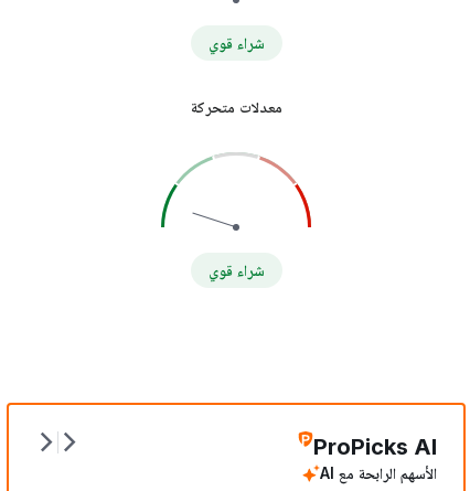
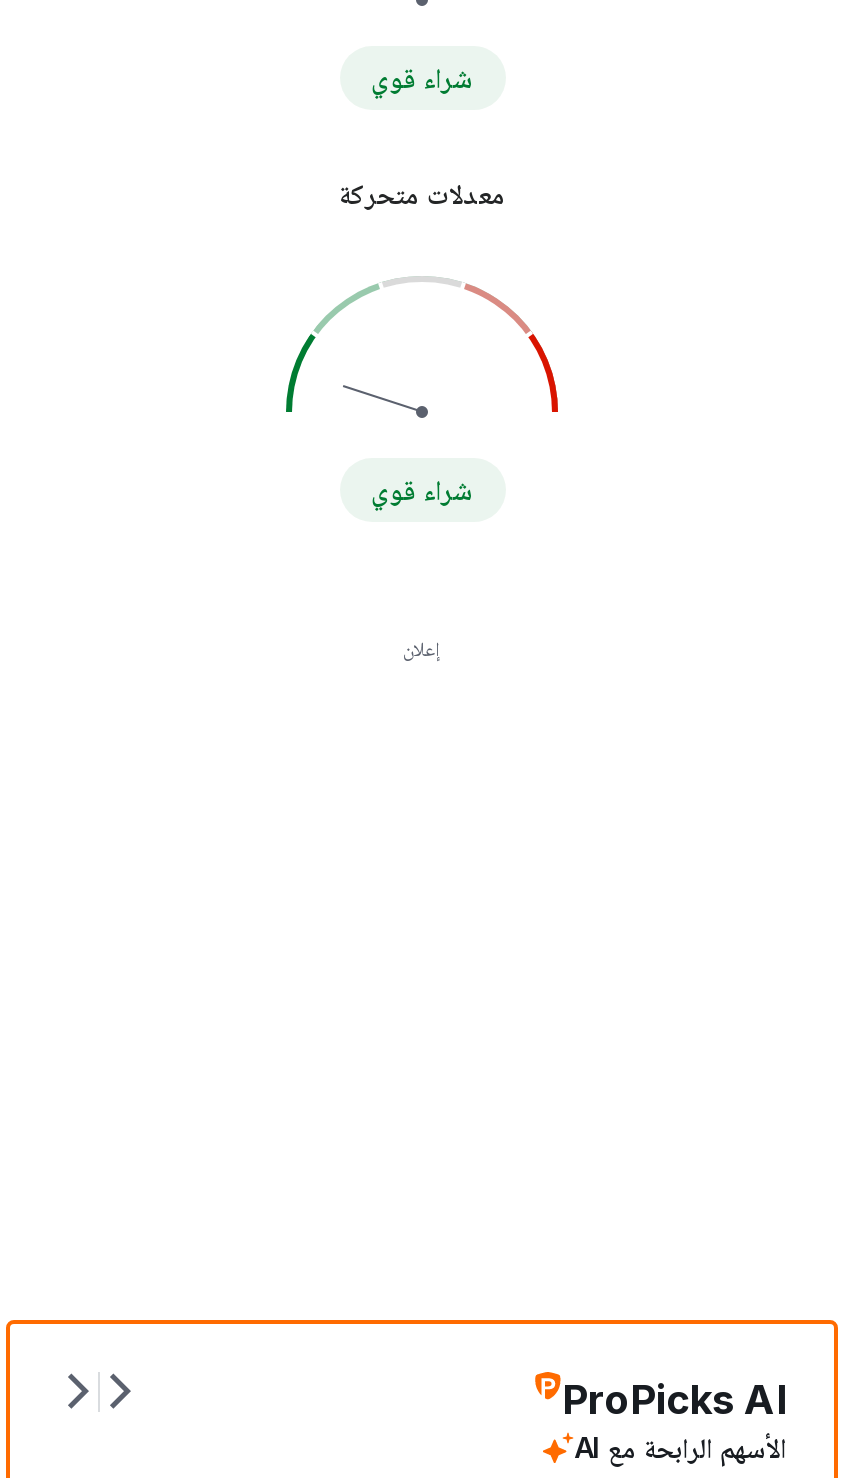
+ إعلان
